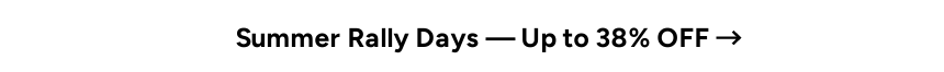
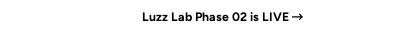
- Summer Rally Days — Up to 38% OFF
+ Luzz Lab Phase 02 is LIVE
